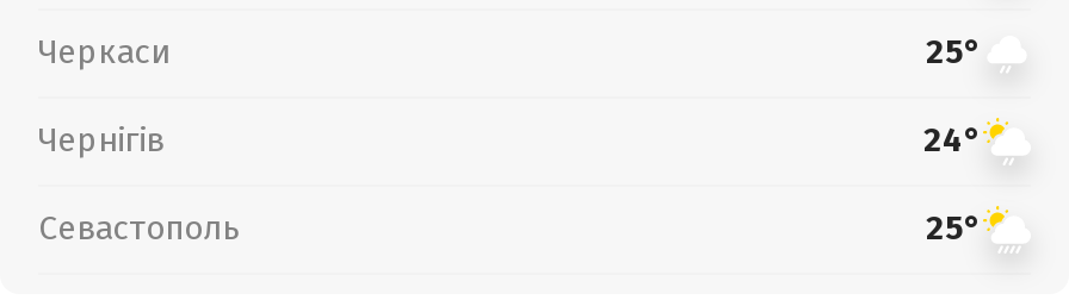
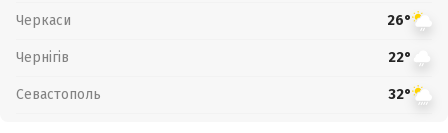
- 25°
+ 26°

- 24°
+ 22°

- 25°
+ 32°
